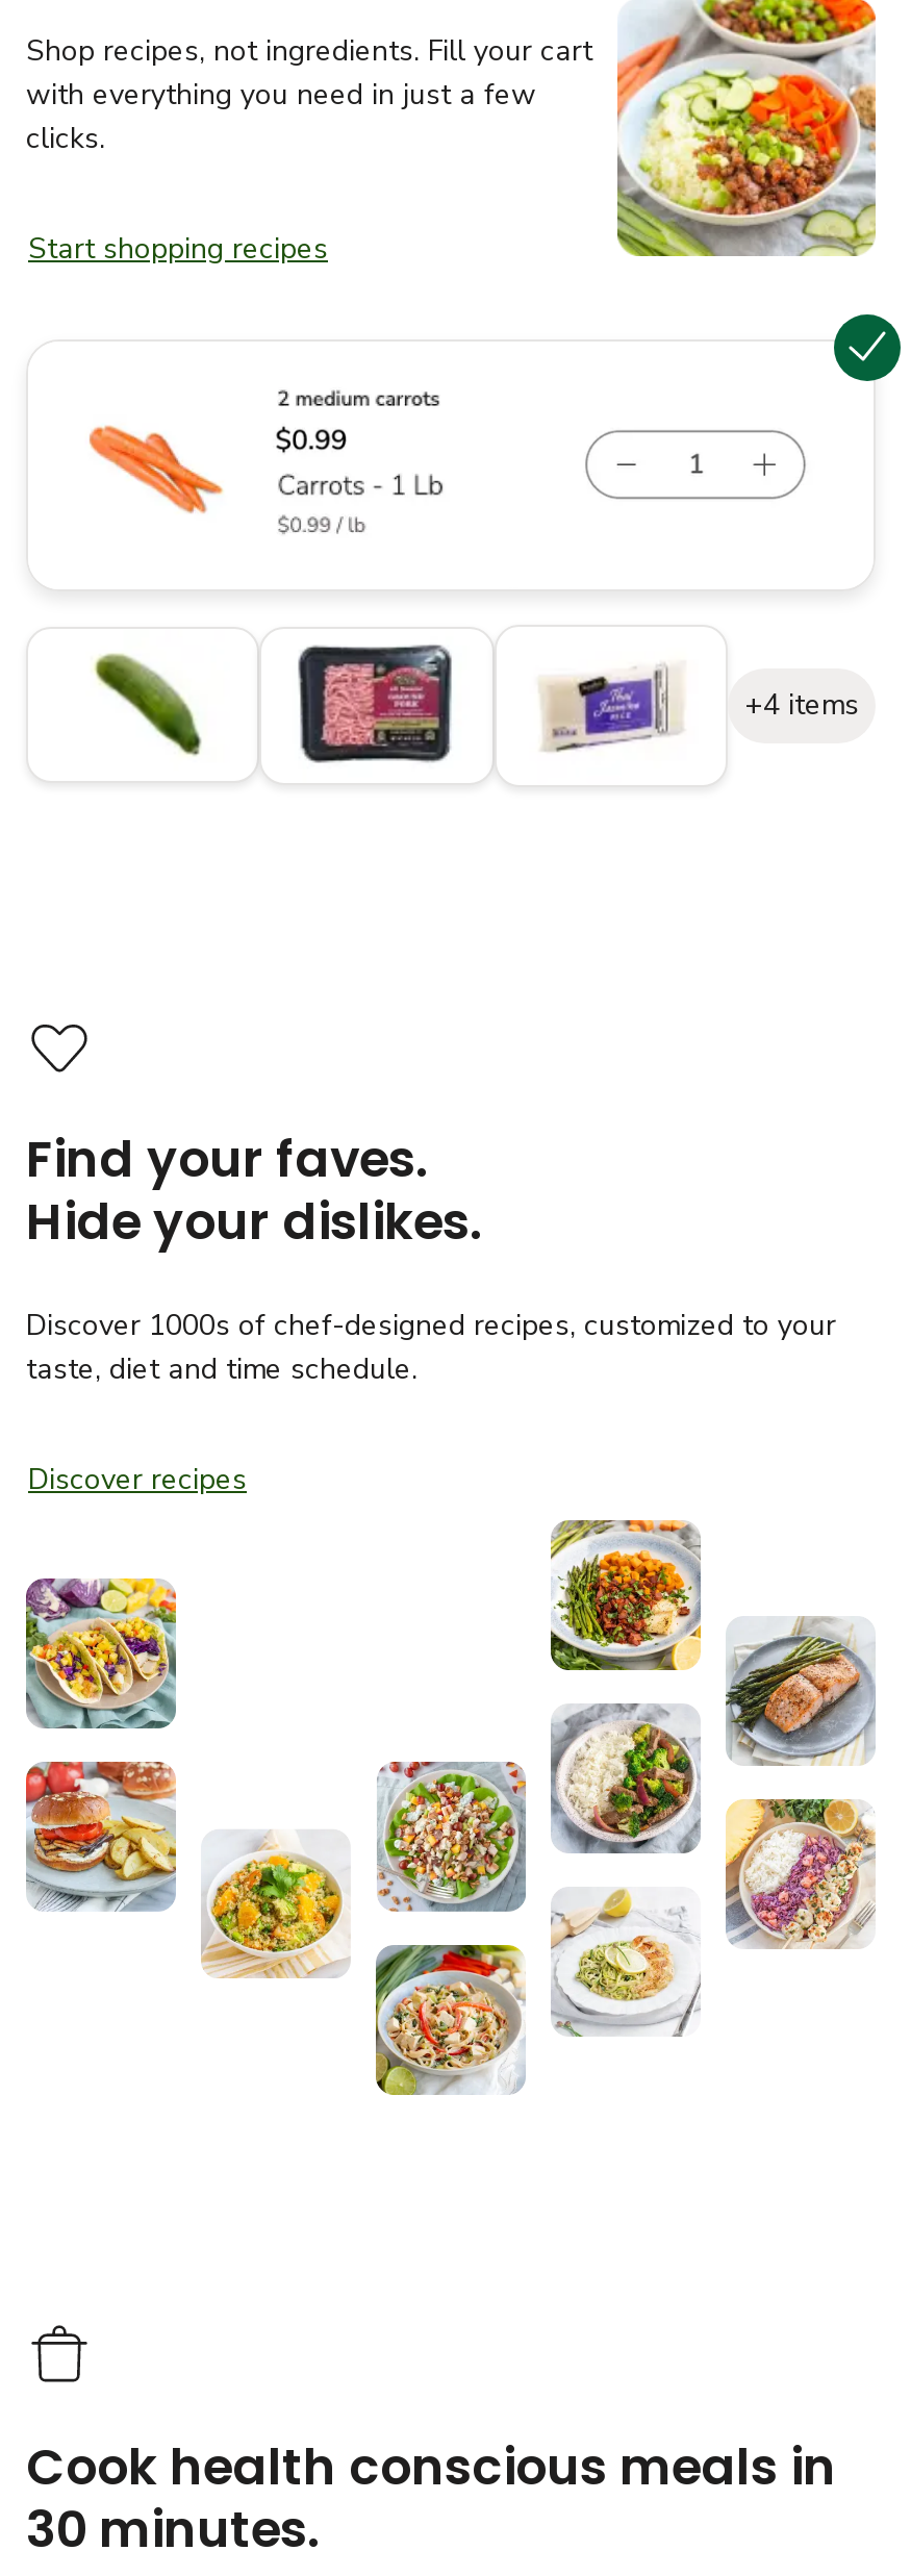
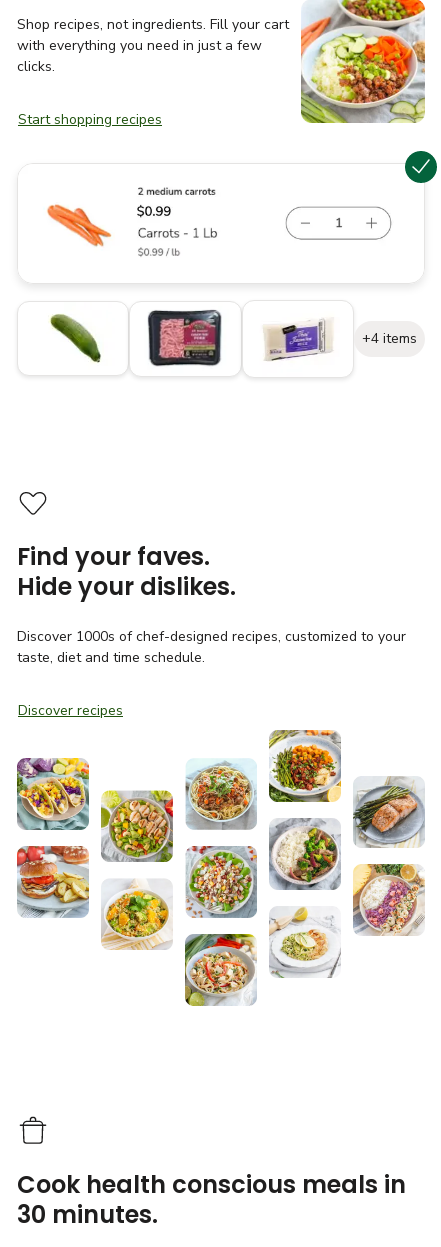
+ [image]

+ [image]
